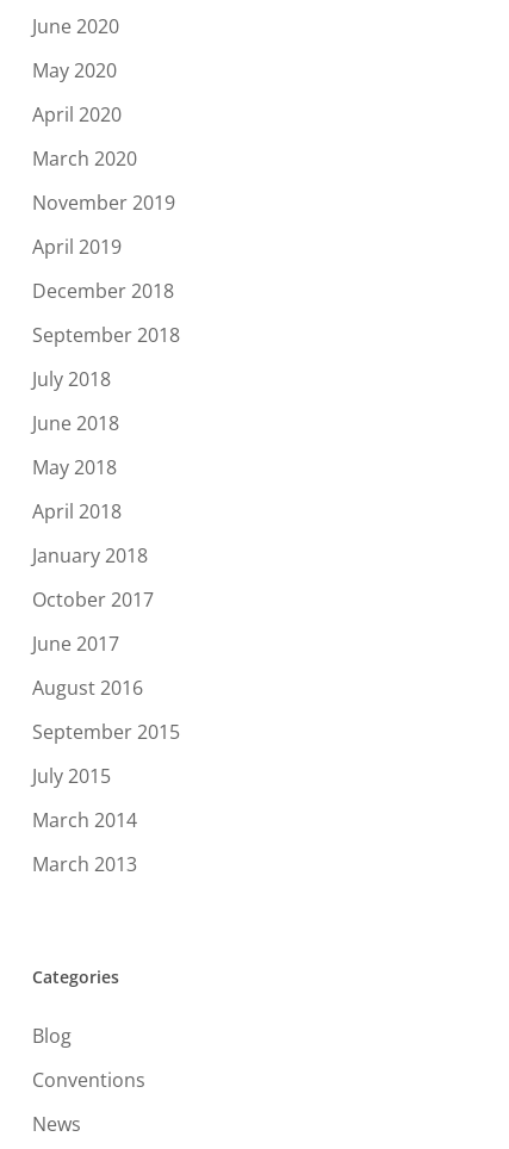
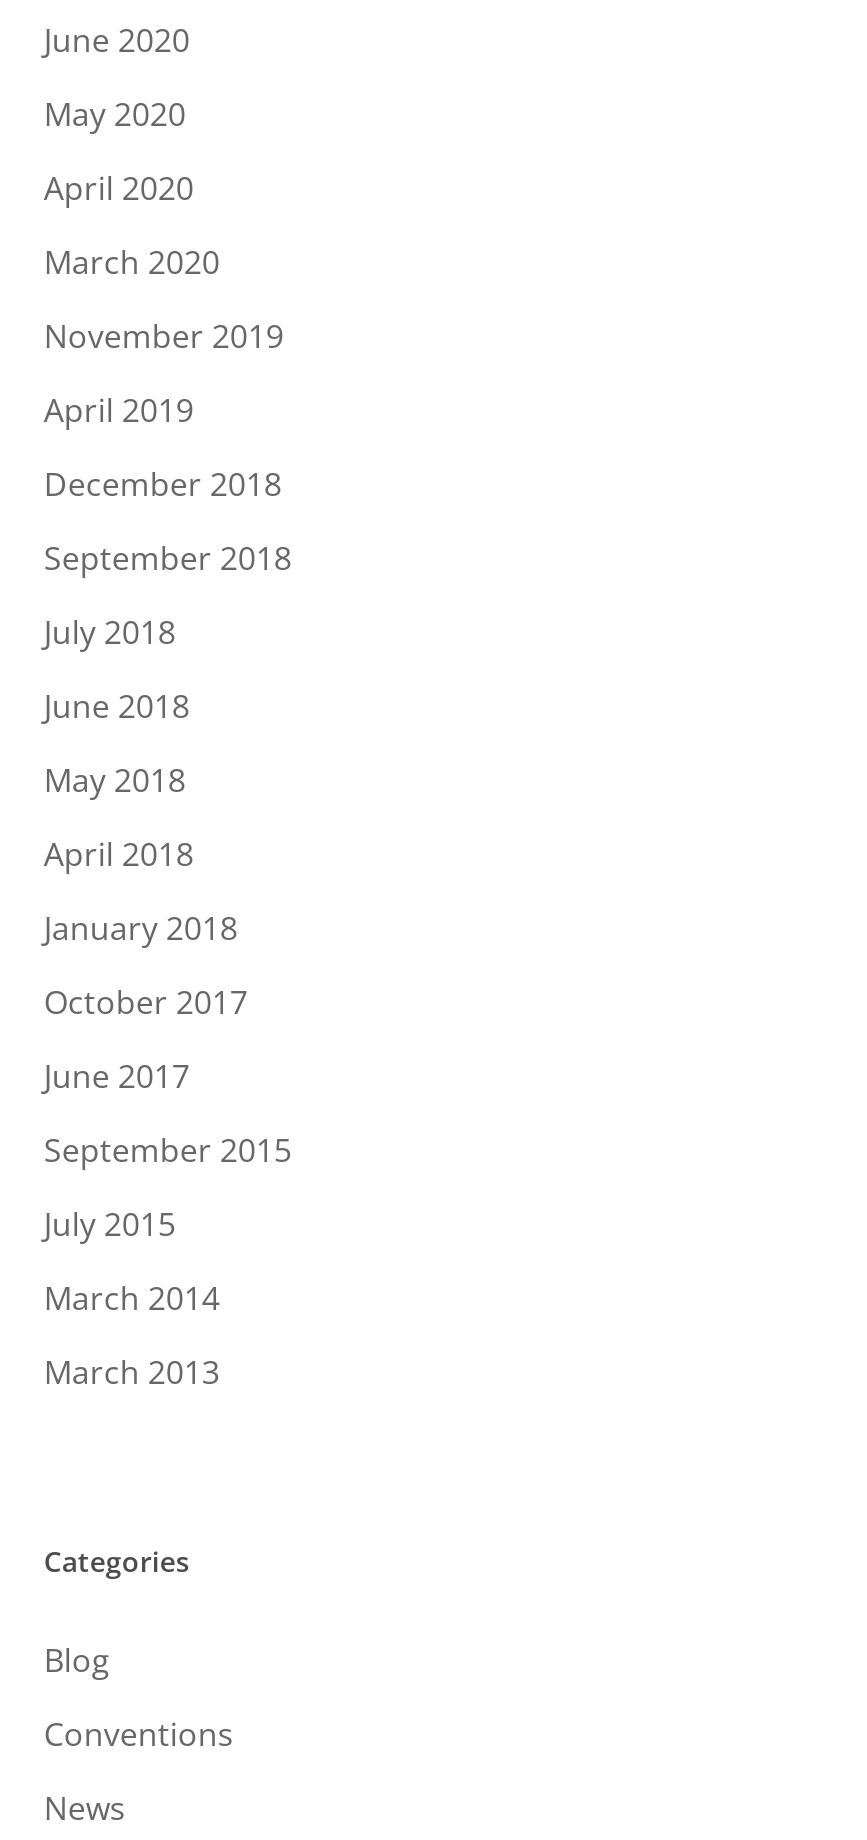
- August 2016
